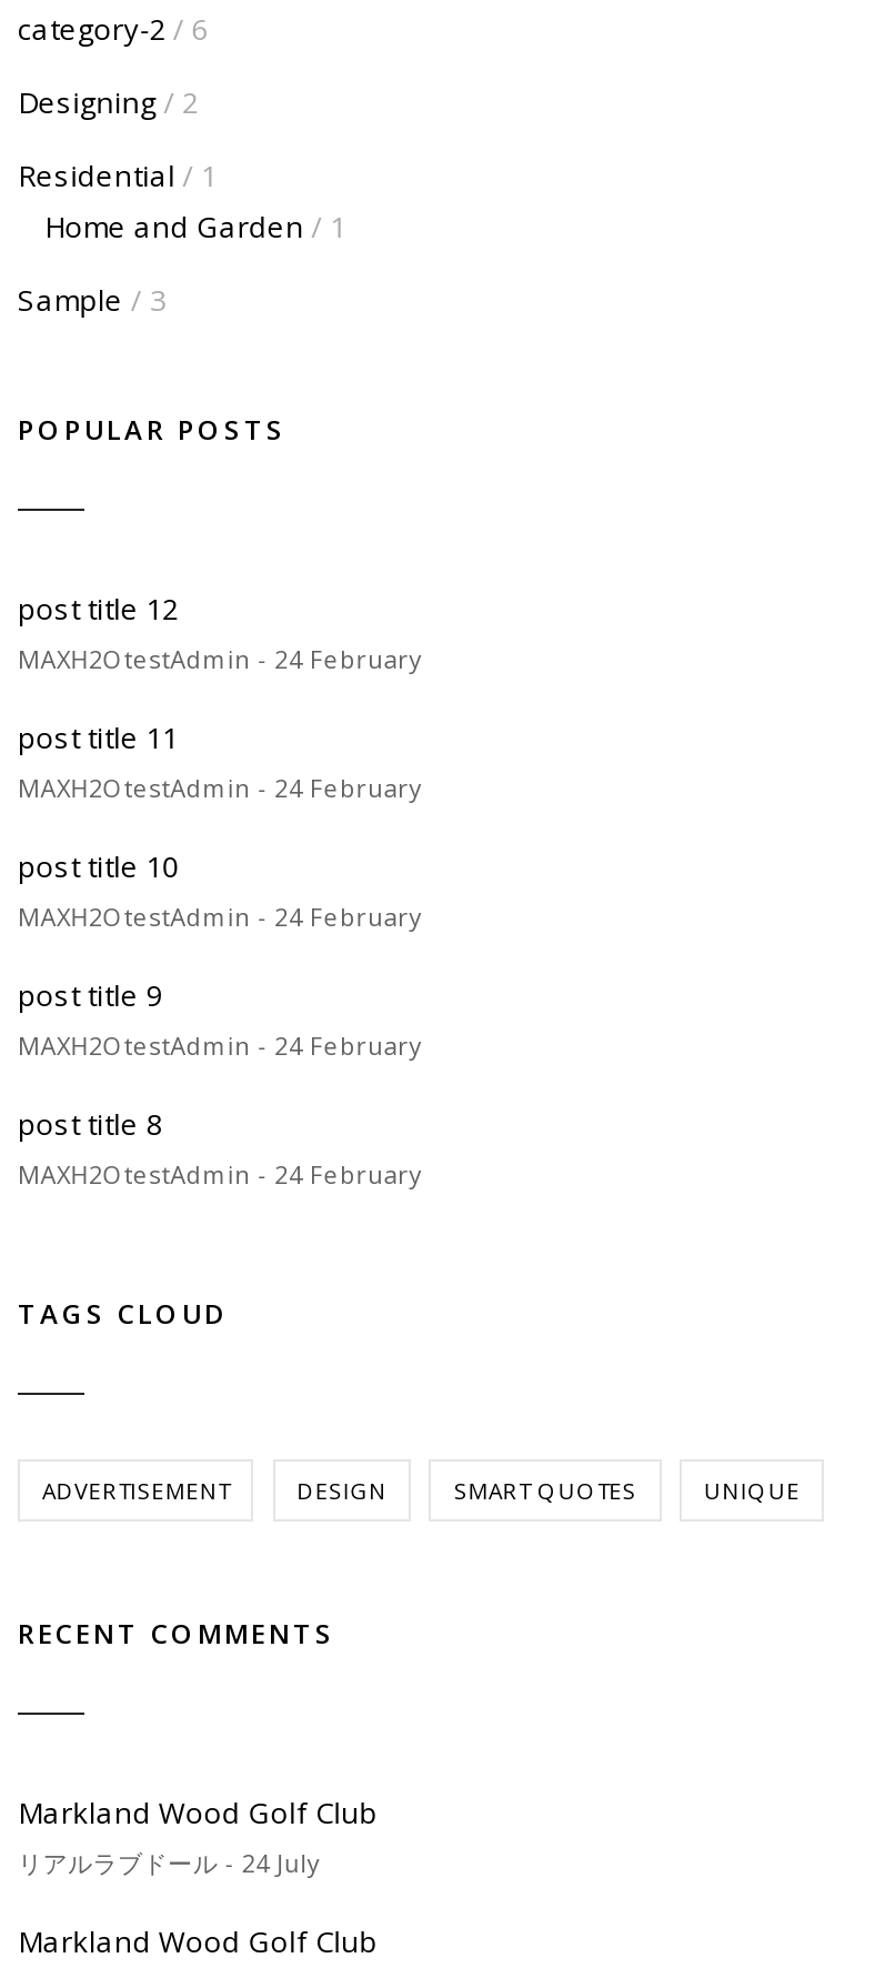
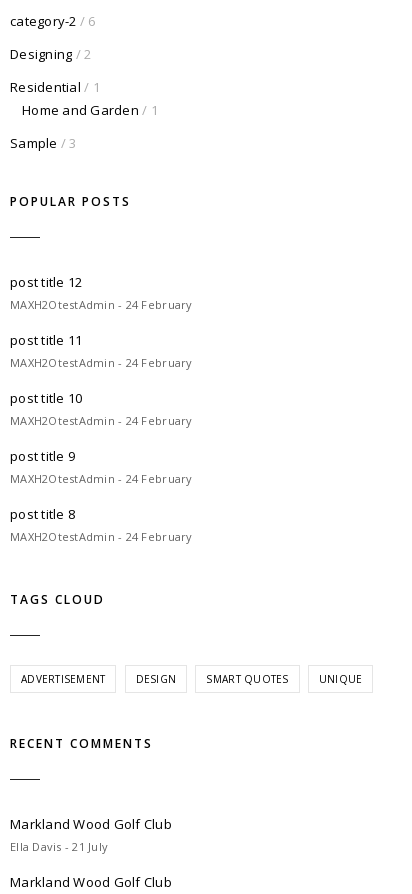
- リアルラブドール - 24 July
+ Ella Davis - 21 July
